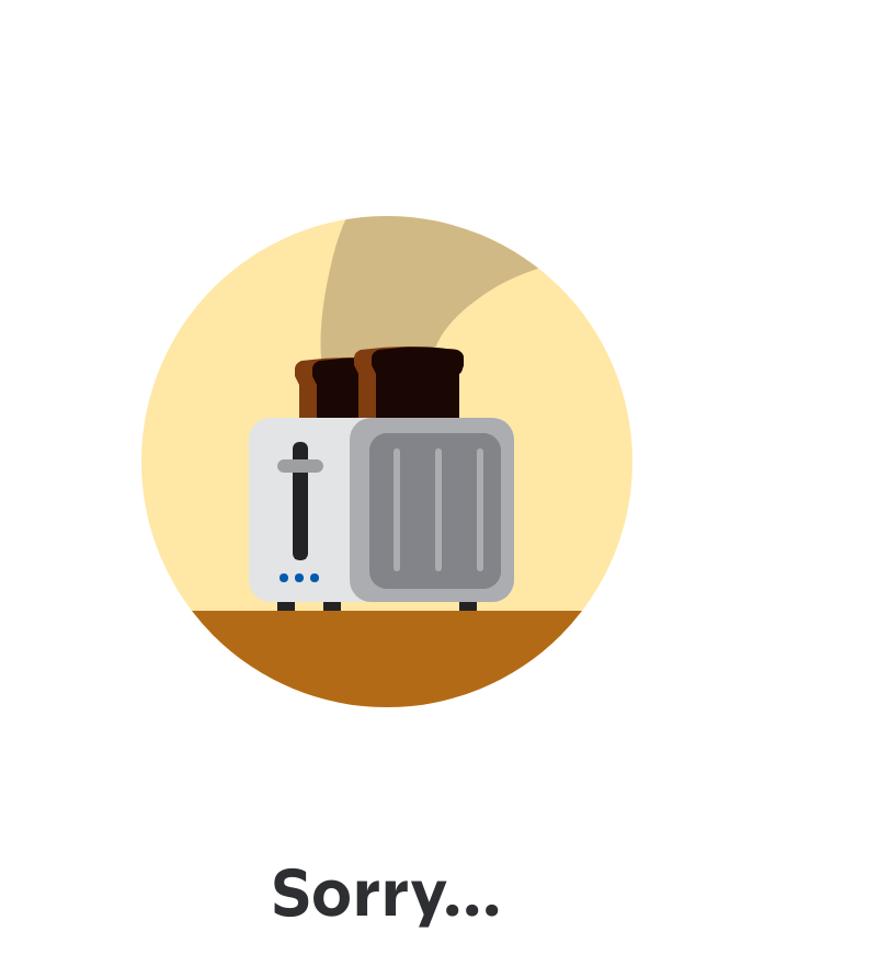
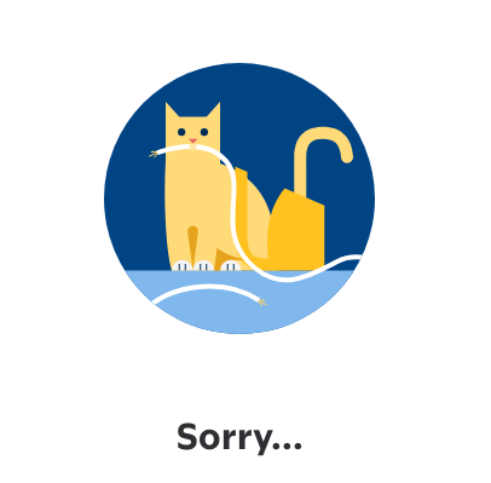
- [image]
+ [image]
